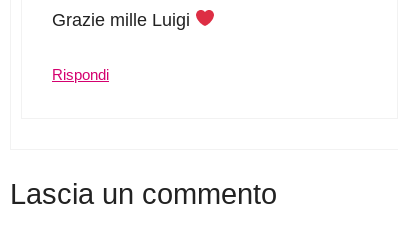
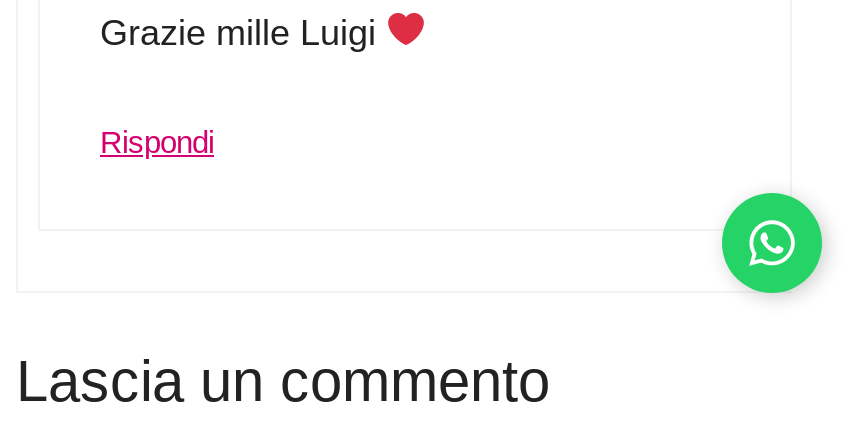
+ [image]
